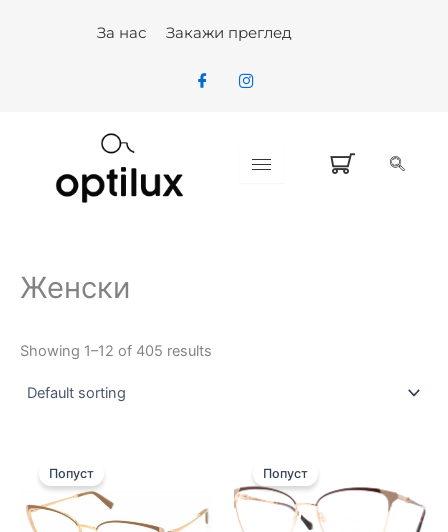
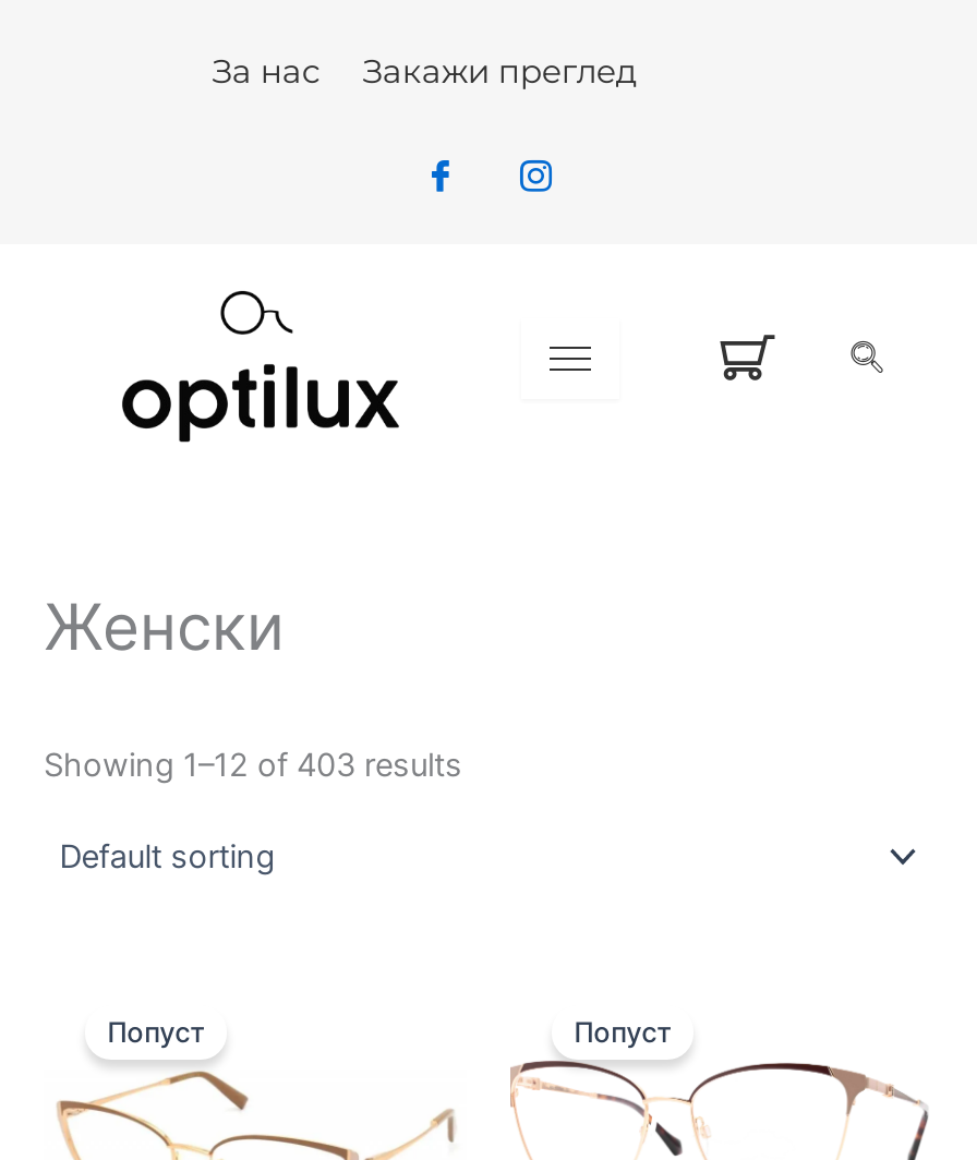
- Showing 1–12 of 405 results
+ Showing 1–12 of 403 results
